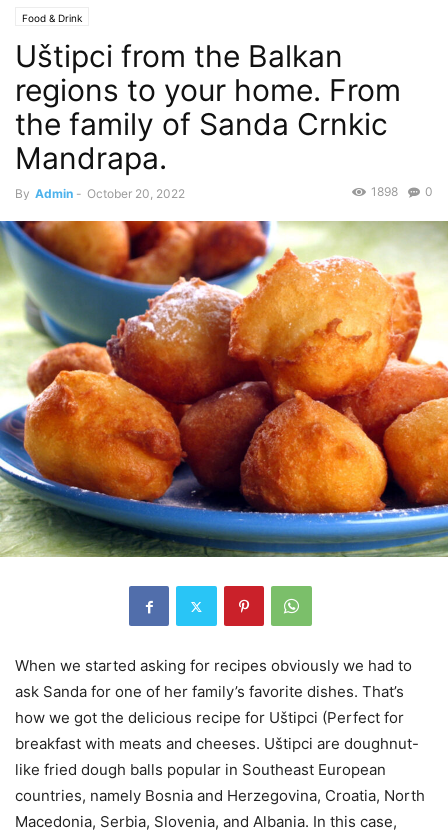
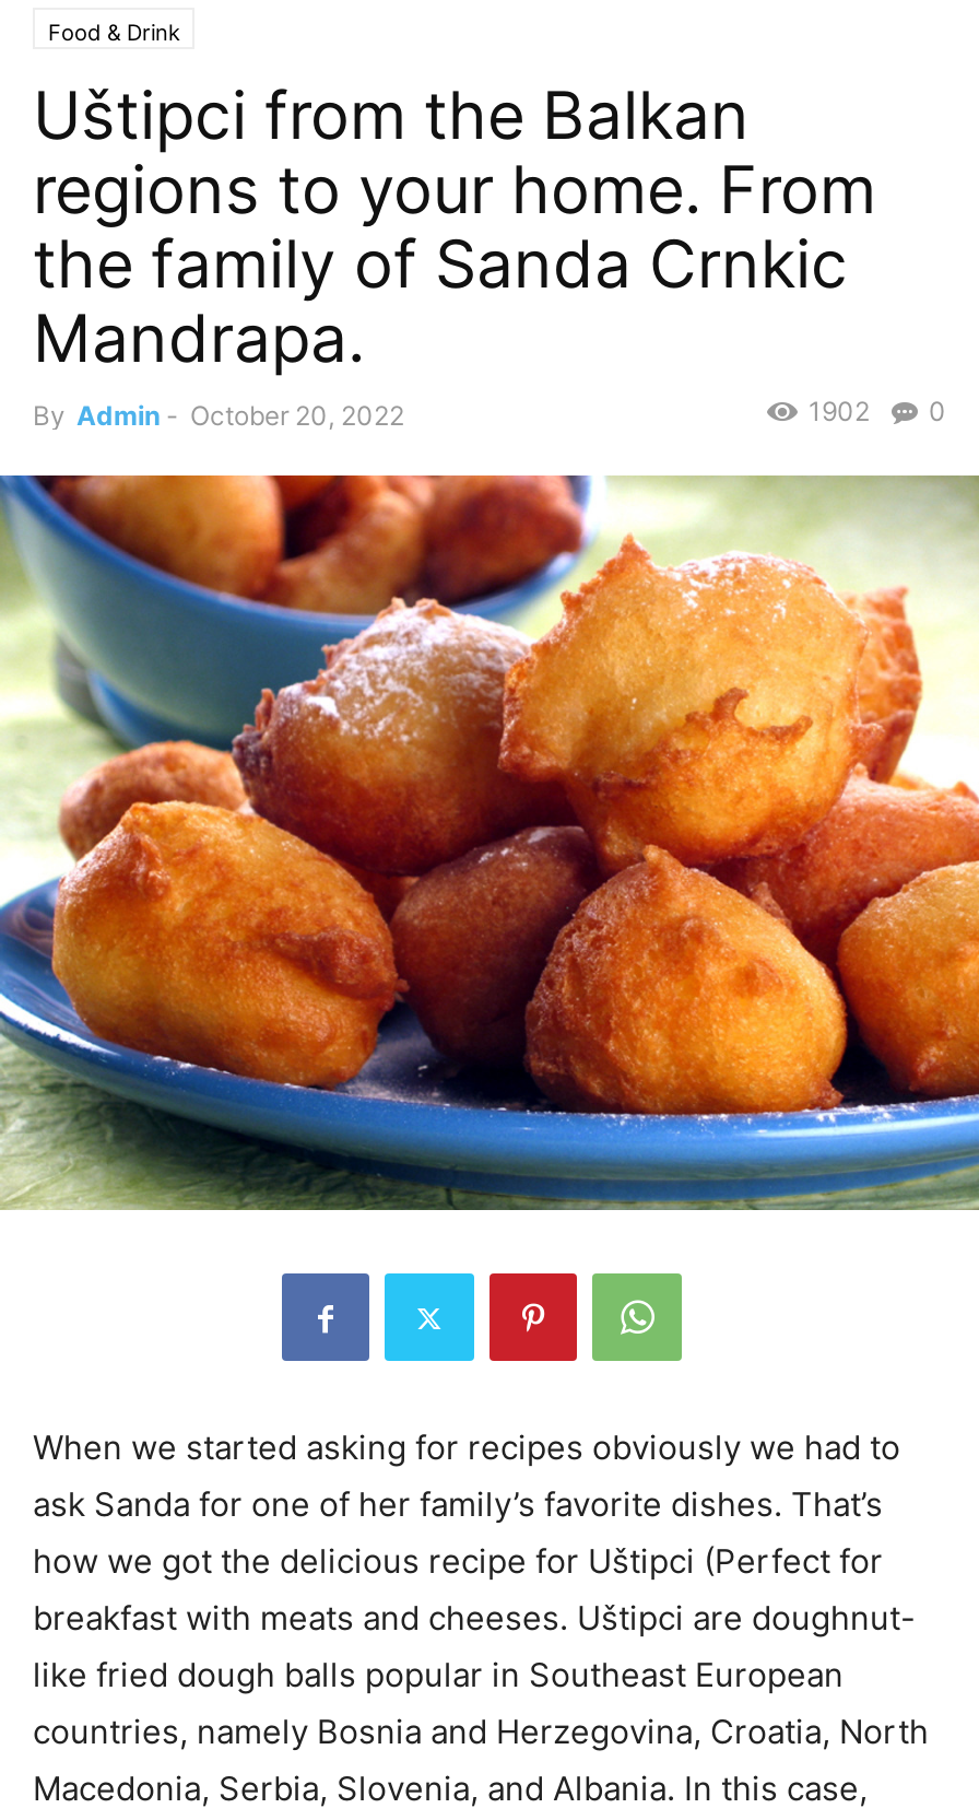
- 1898 0
+ 1902 0
